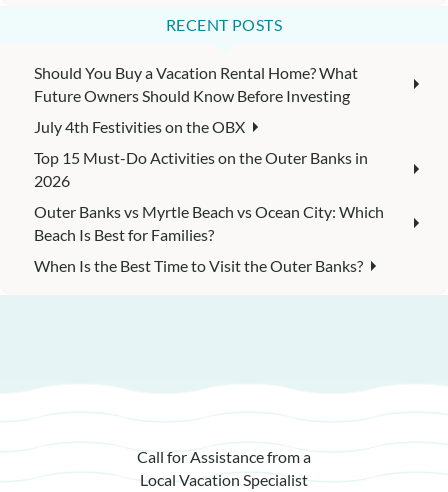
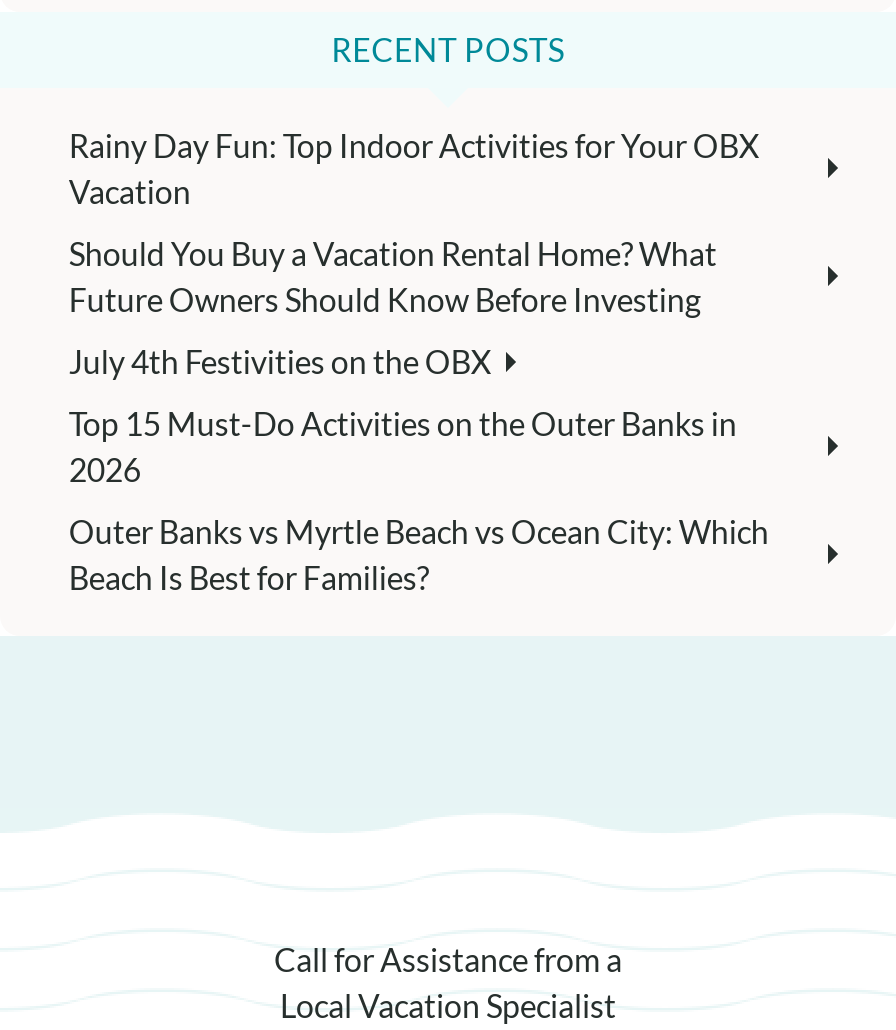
+ Rainy Day Fun: Top Indoor Activities for Your OBX
+ Vacation

moved down: Should You Buy a Vacation Rental Home? What | Future Owners Should Know Before Investing | July 4th Festivities on the OBX | Top 15 Must-Do Activities on the Outer Banks in | 2026 | Outer Banks vs Myrtle Beach vs Ocean City: Which | Beach Is Best for Families?

- When Is the Best Time to Visit the Outer Banks?
